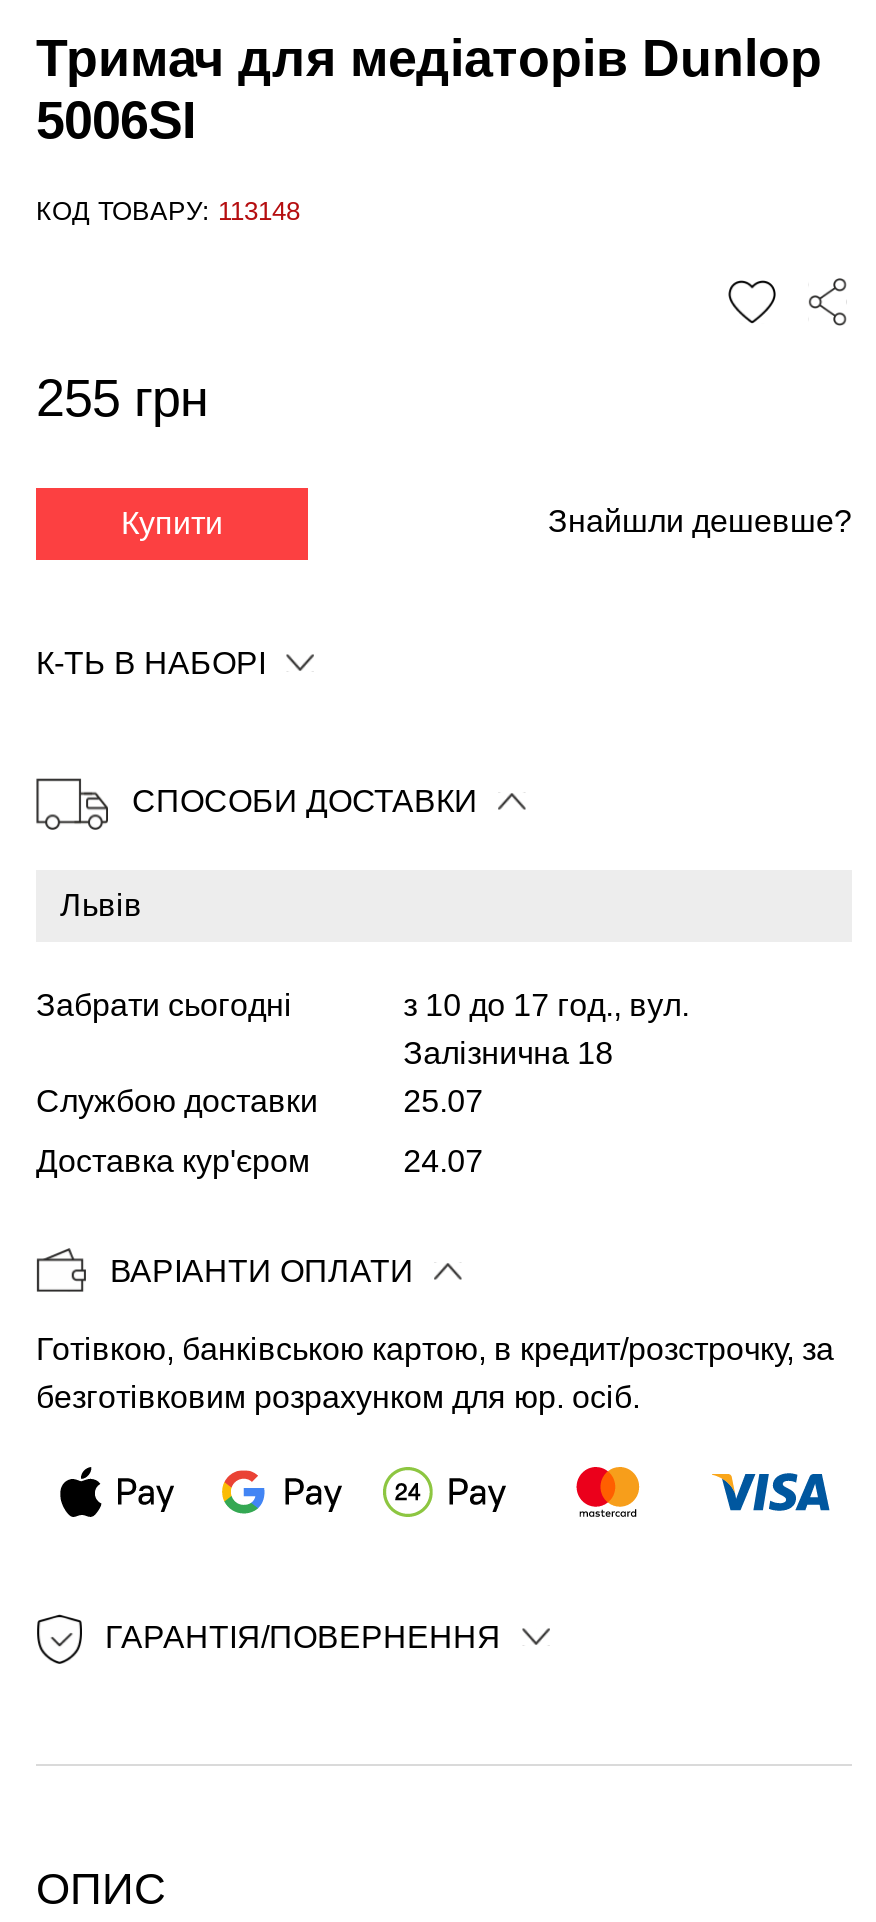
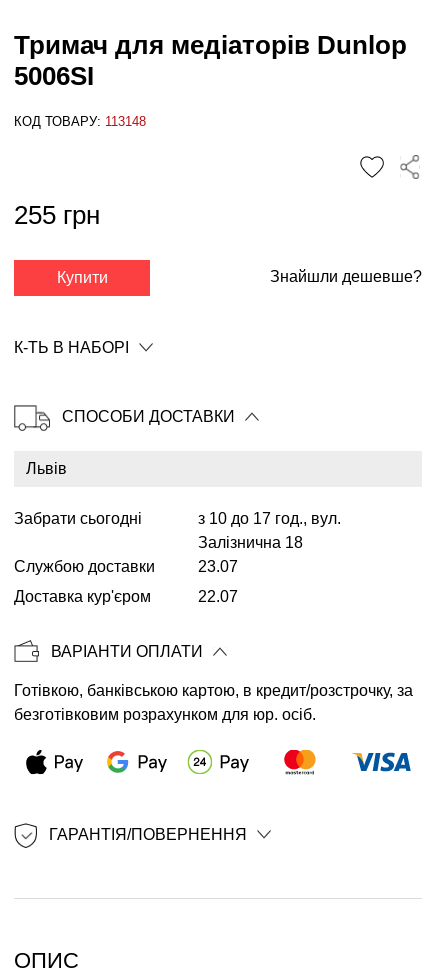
- 25.07
+ 23.07

- 24.07
+ 22.07
